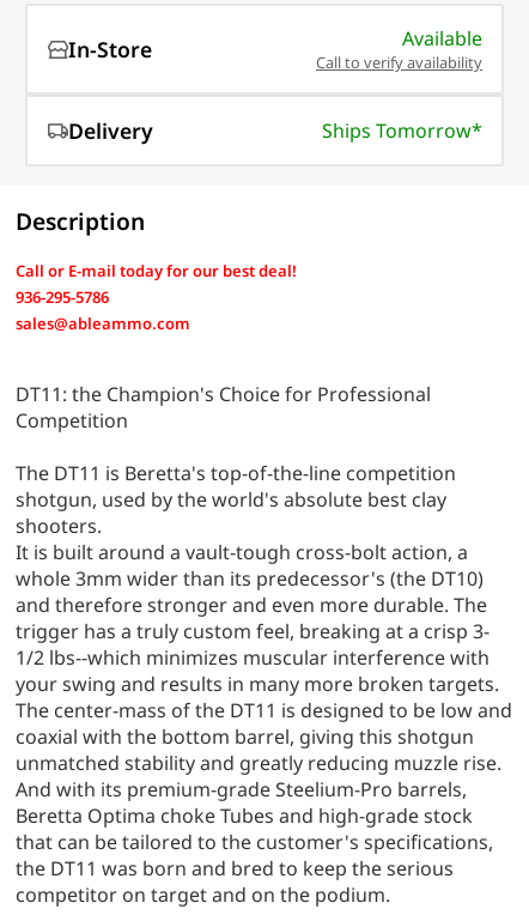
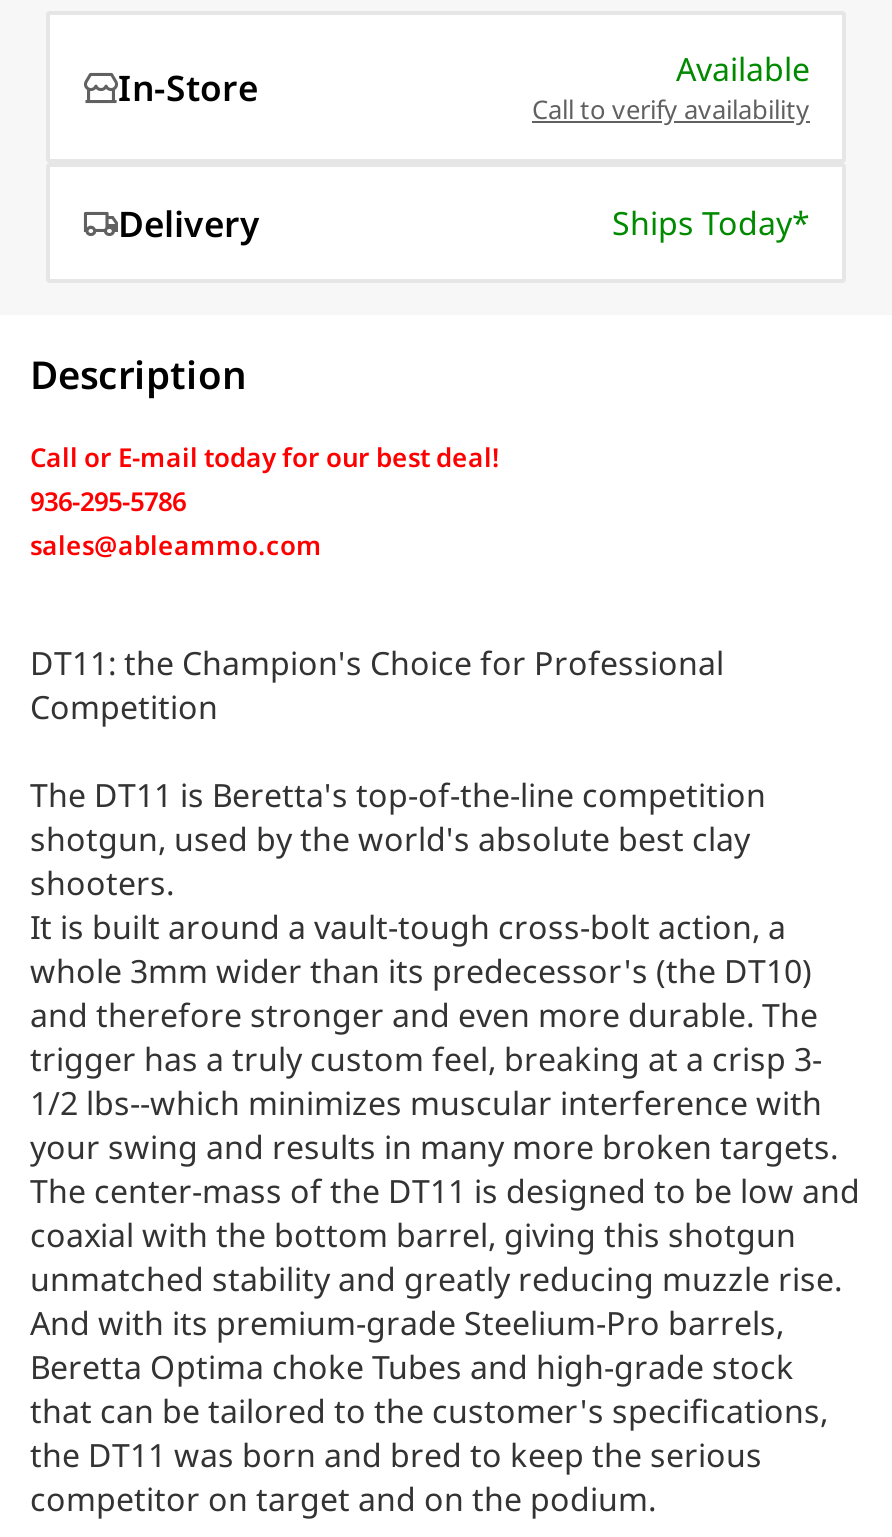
- Ships Tomorrow*
+ Ships Today*
